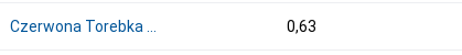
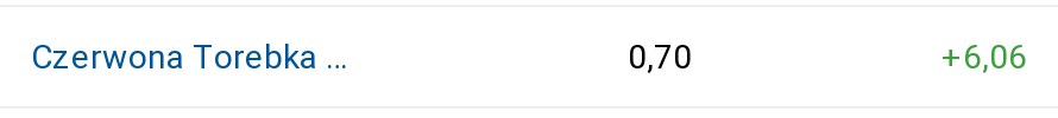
- 0,63
+ 0,70
+ +6,06
